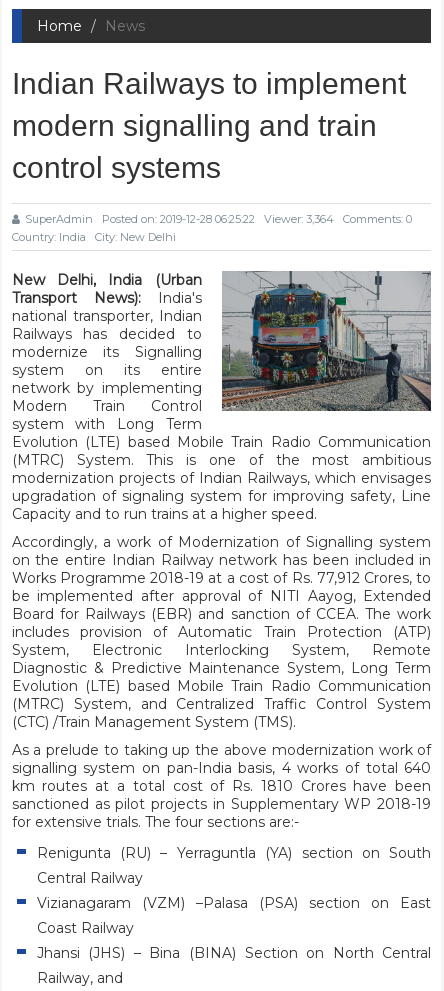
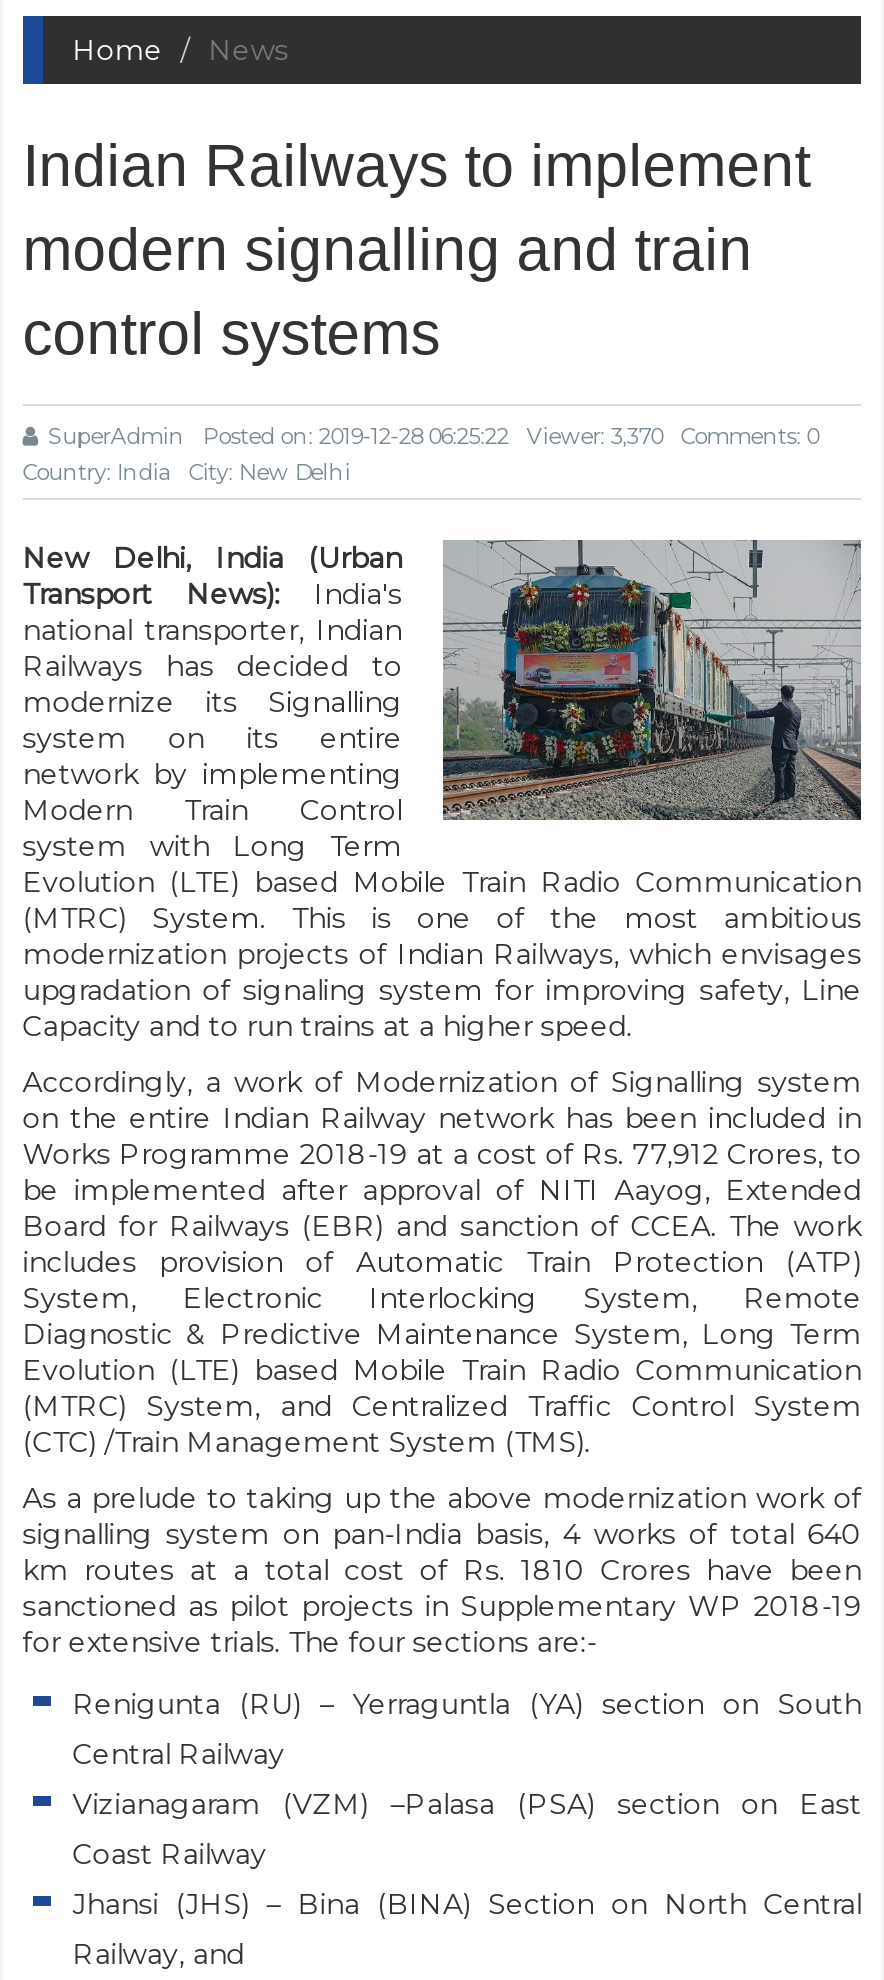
- Viewer: 3,364
+ Viewer: 3,370
